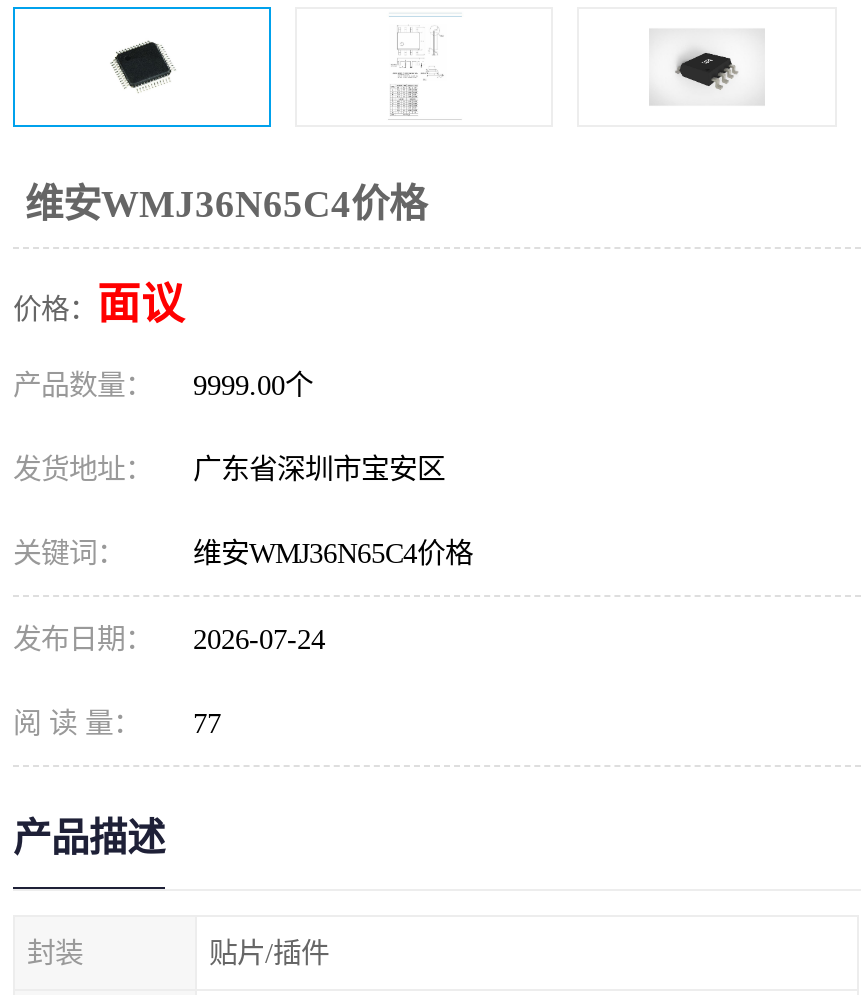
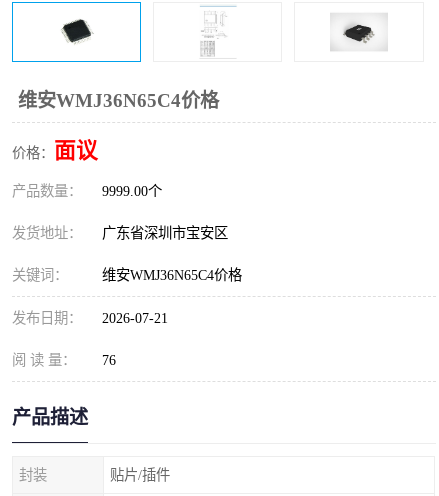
- 发布日期： 2026-07-24
+ 发布日期： 2026-07-21

- 阅 读 量： 77
+ 阅 读 量： 76
